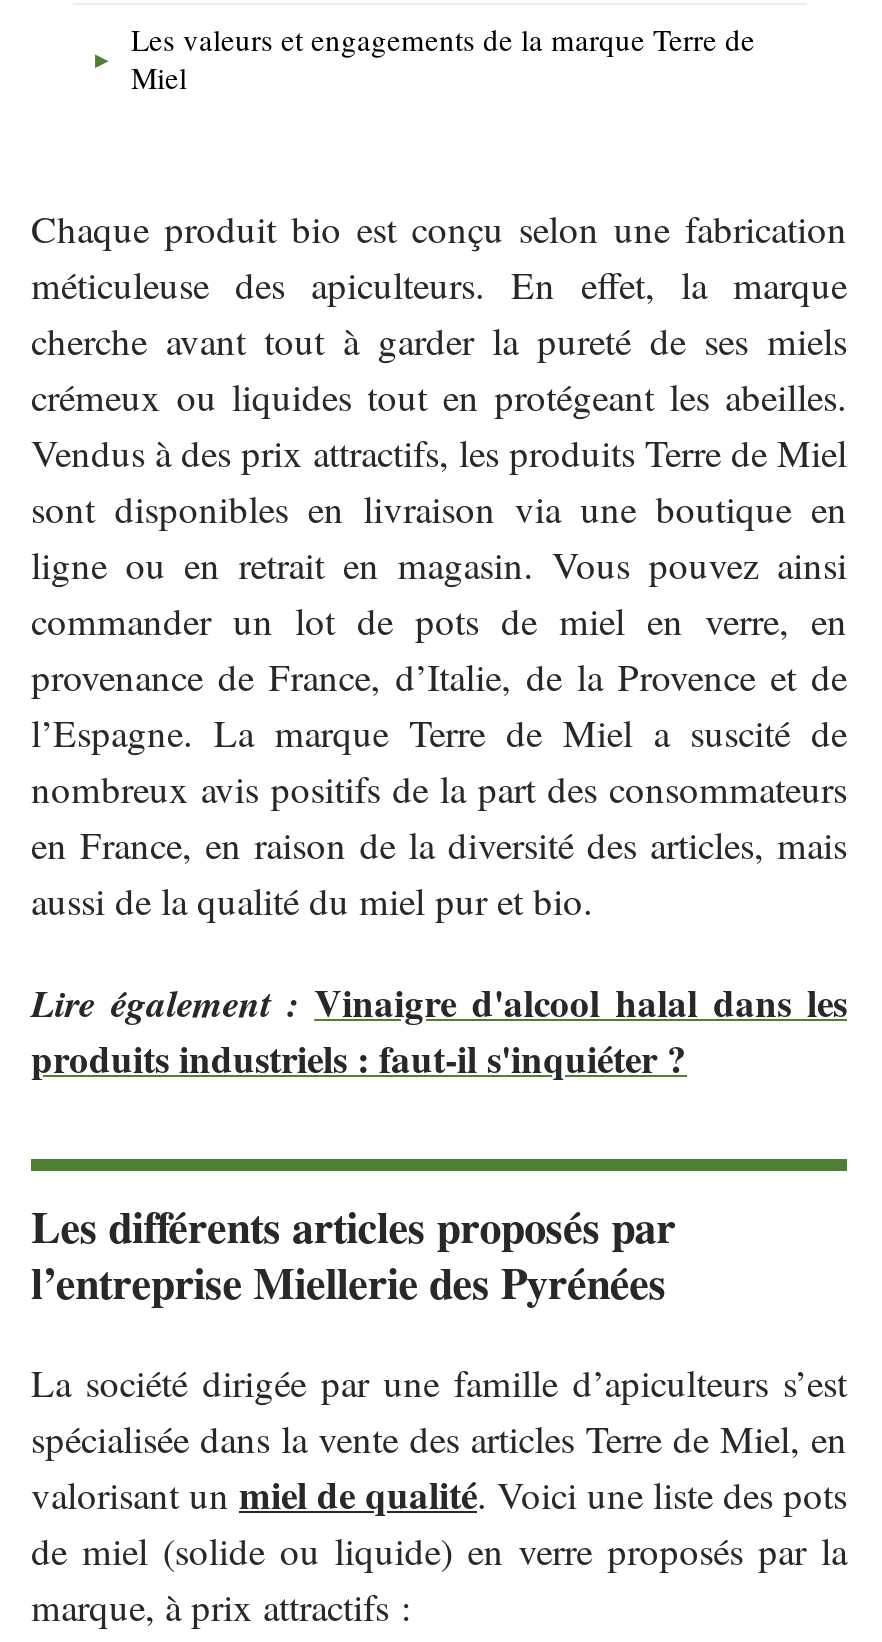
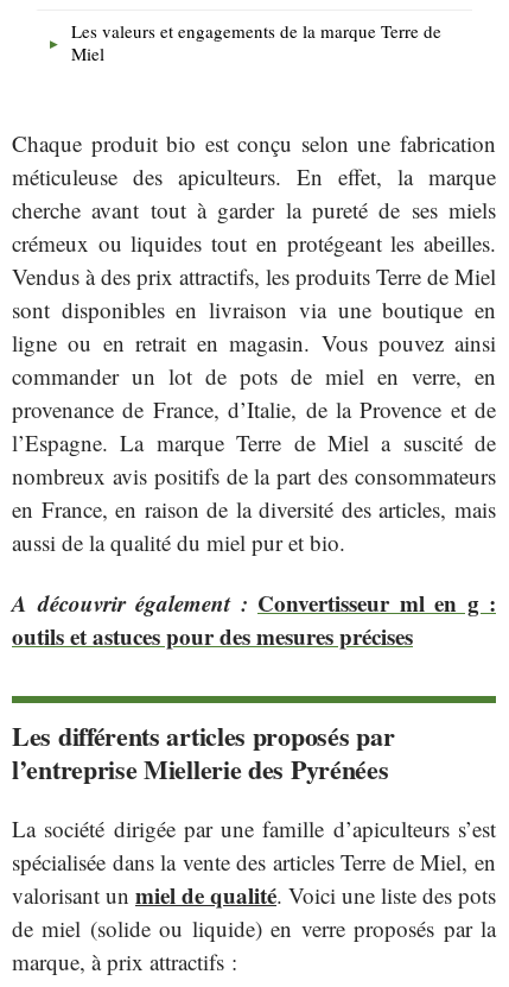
- Lire également : Vinaigre d'alcool halal dans les
- produits industriels : faut-il s'inquiéter ?
+ A découvrir également : Convertisseur ml en g :
+ outils et astuces pour des mesures précises
